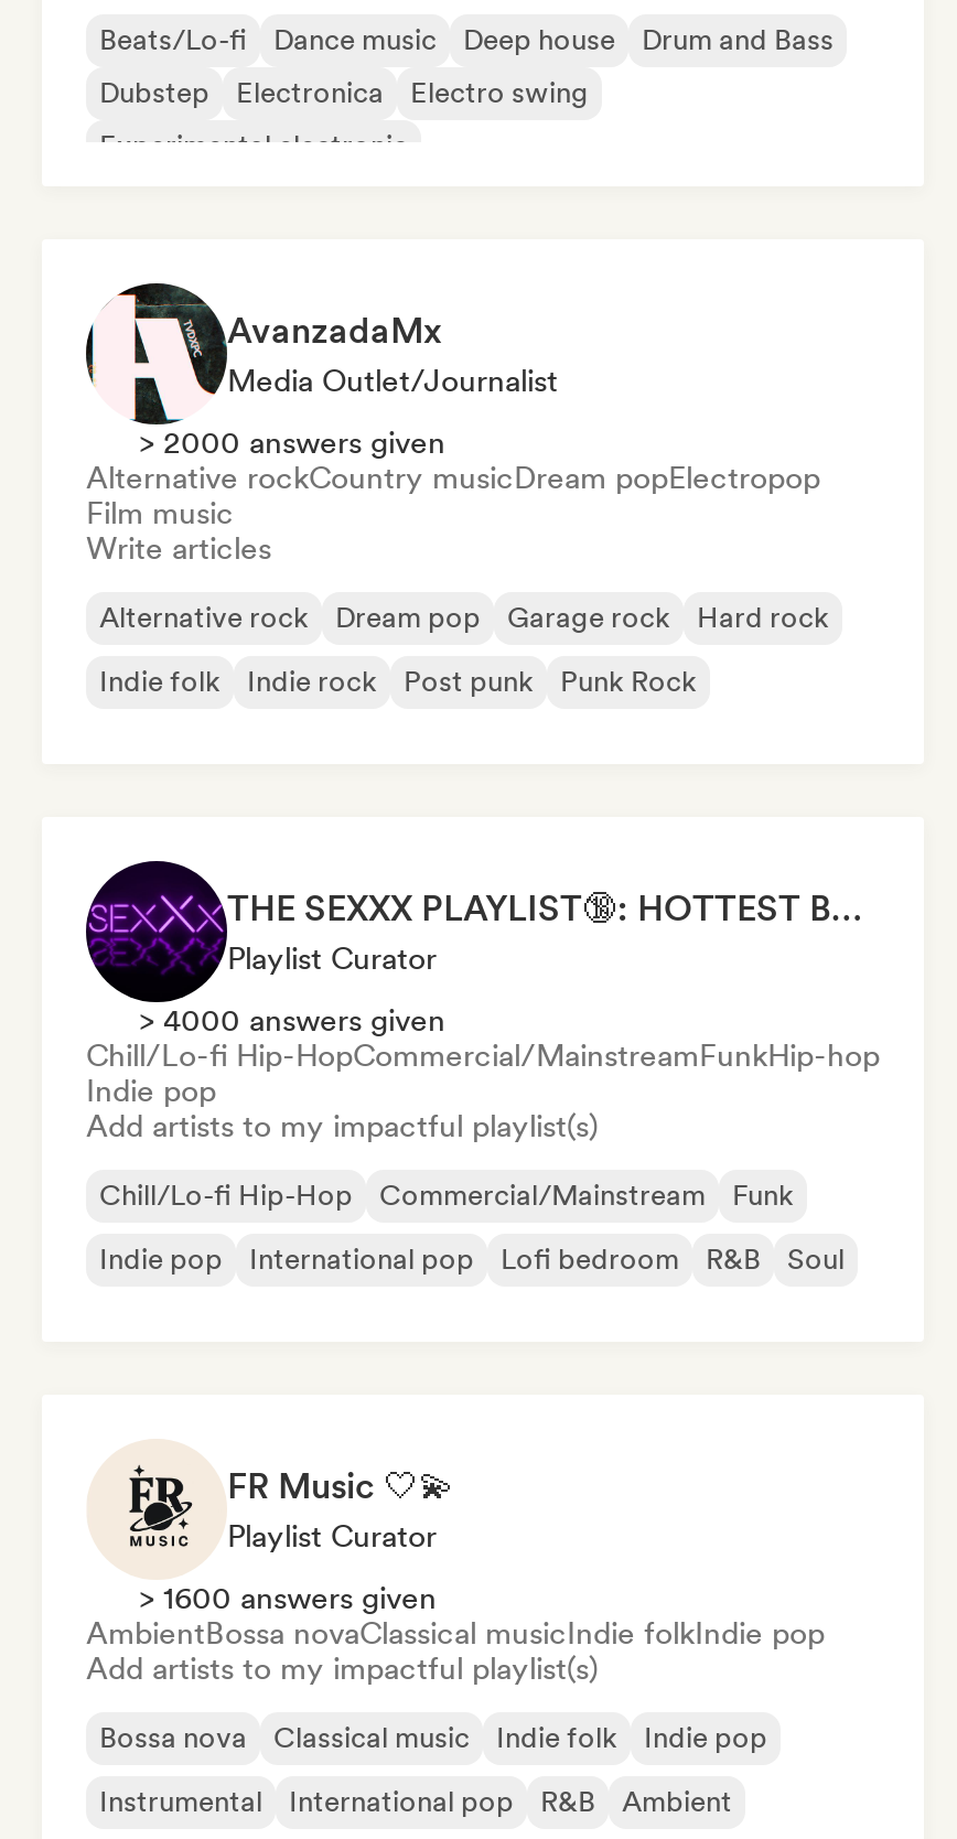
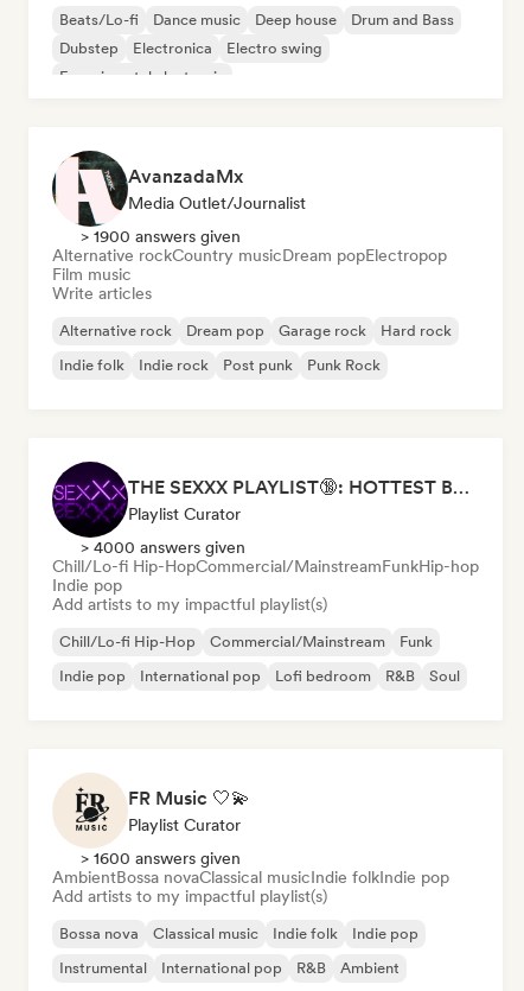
- > 2000 answers given
+ > 1900 answers given
